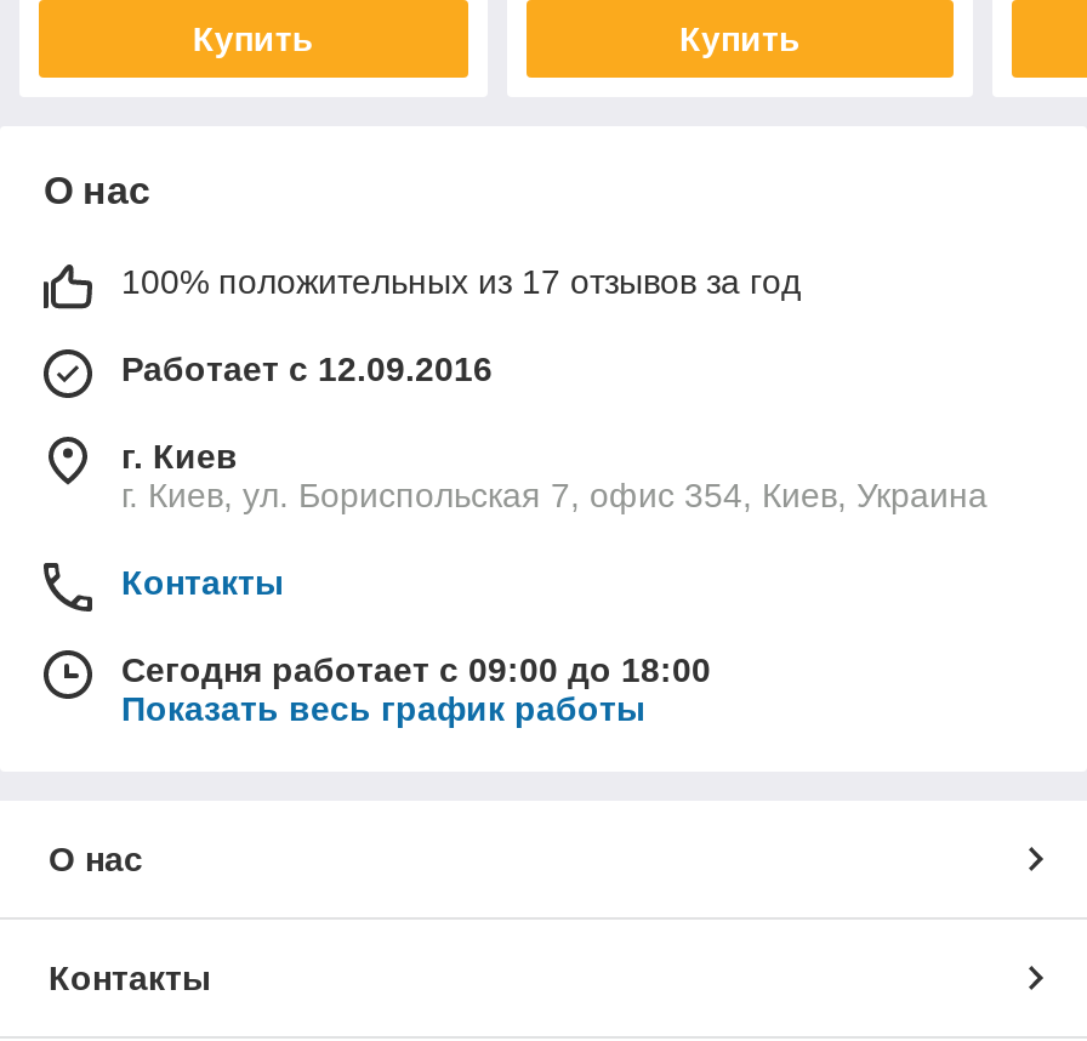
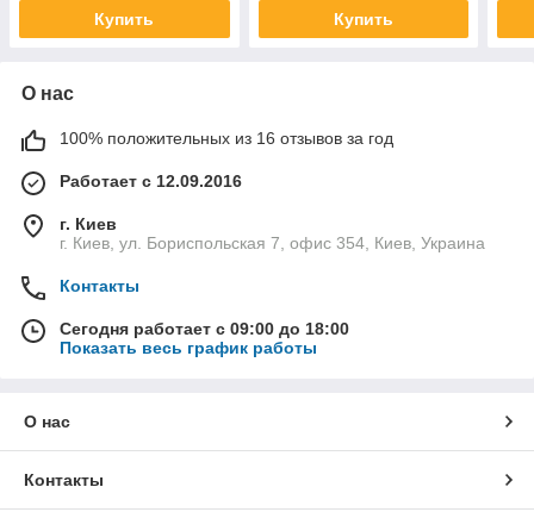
- 100% положительных из 17 отзывов за год
+ 100% положительных из 16 отзывов за год
